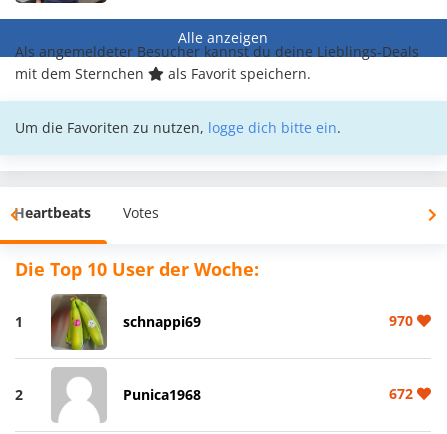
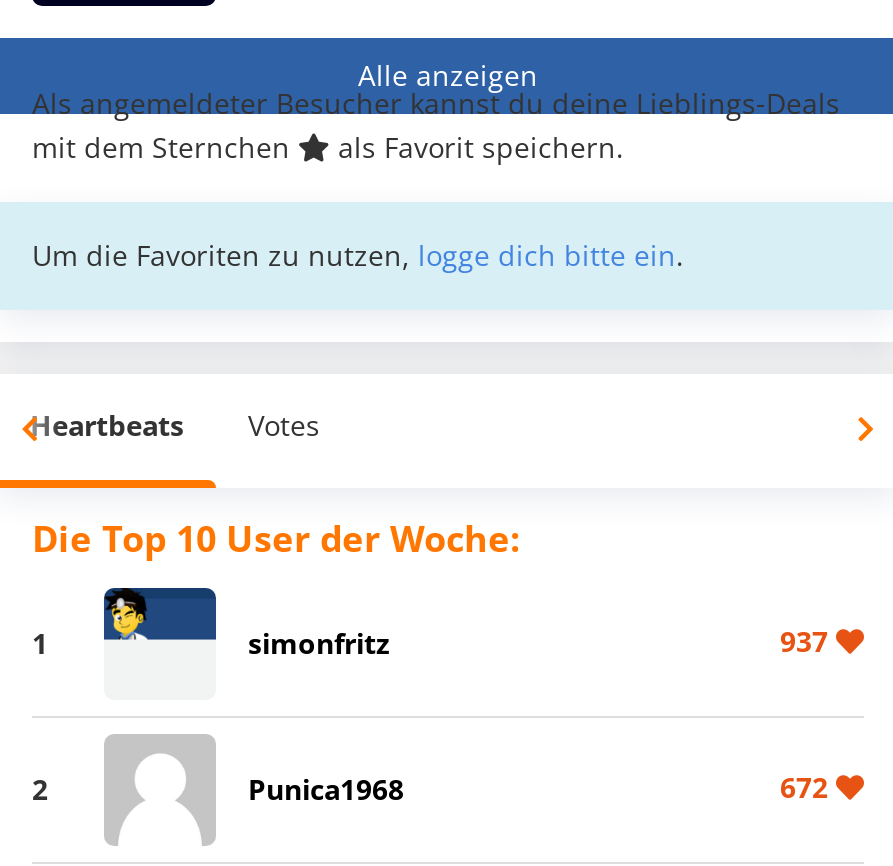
- [image]
- schnappi69
- 970
+ [image]
+ simonfritz
+ 937
